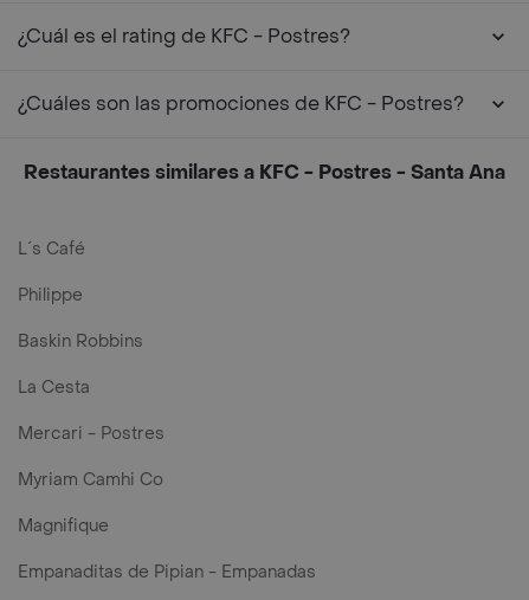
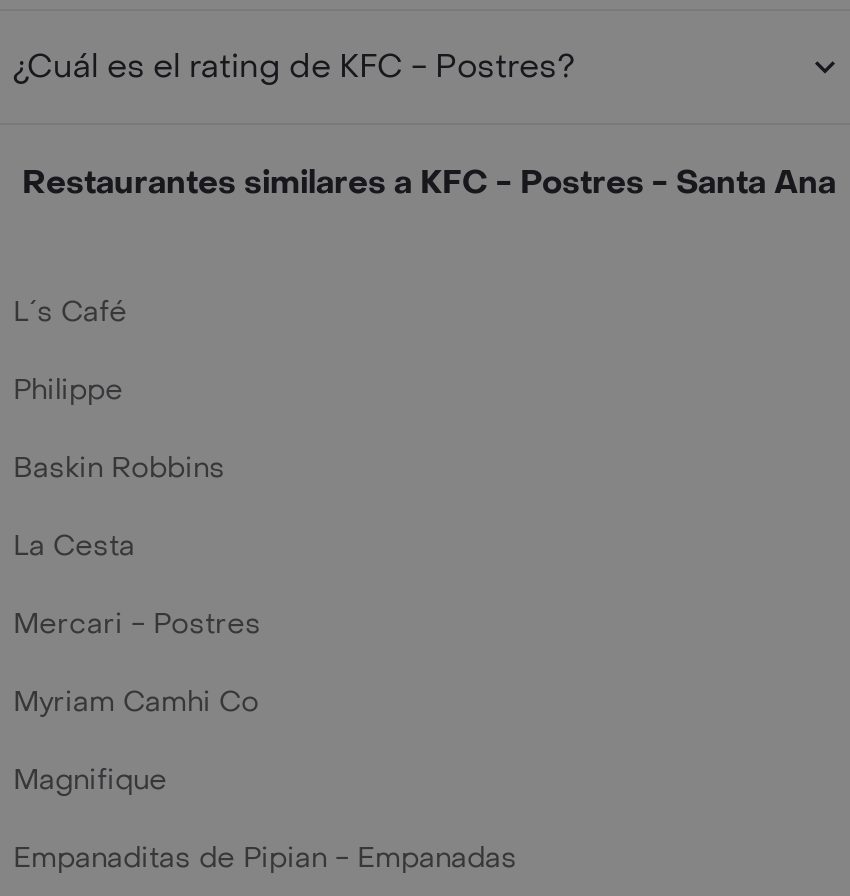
- ¿Cuáles son las promociones de KFC - Postres?
